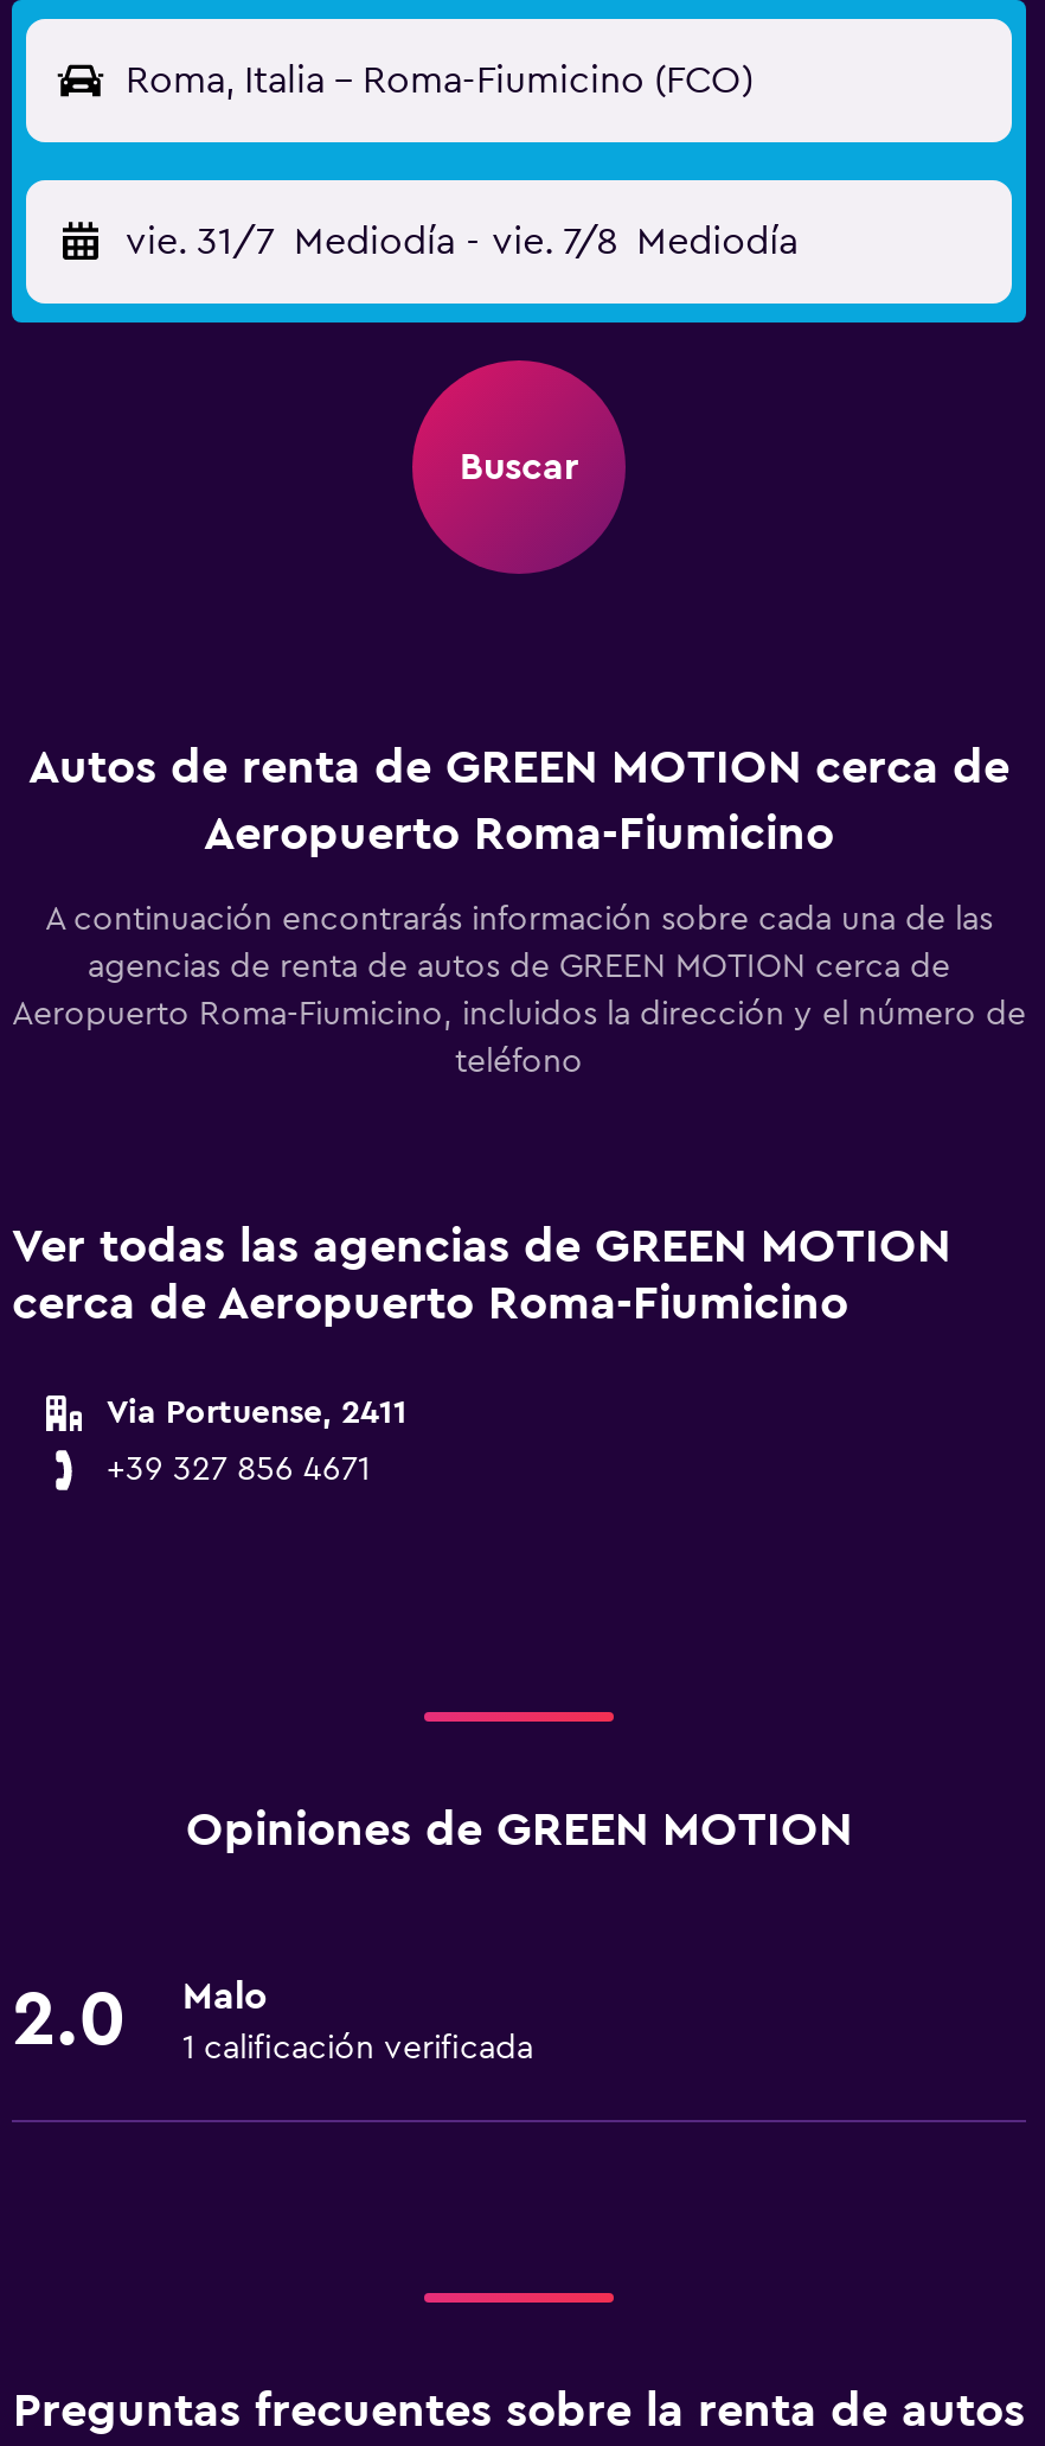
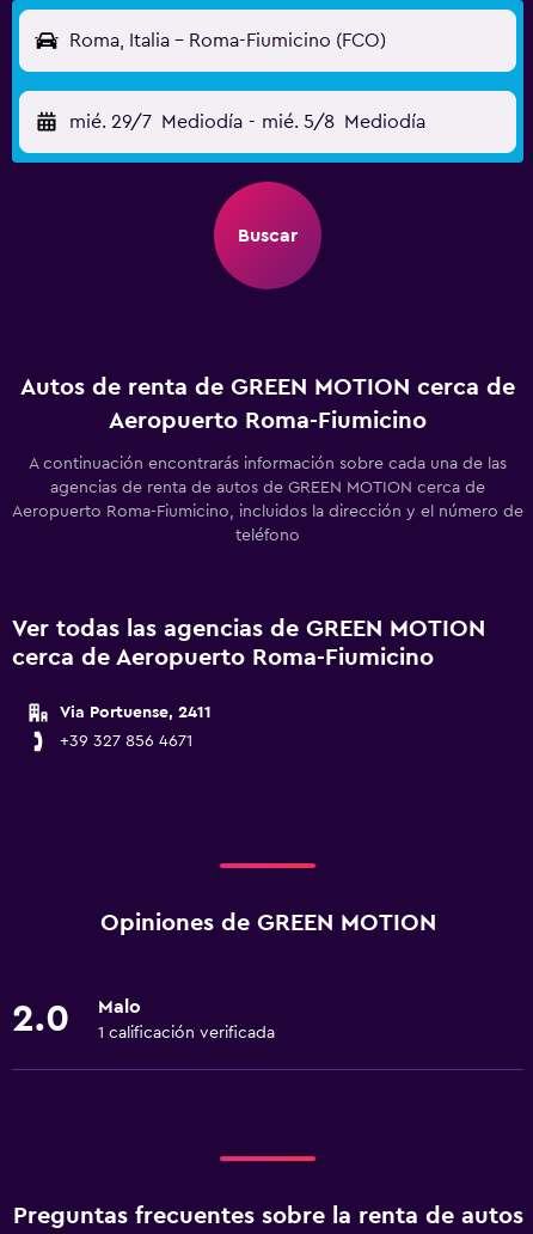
- vie. 31/7 Mediodía - vie. 7/8 Mediodía
+ mié. 29/7 Mediodía - mié. 5/8 Mediodía
